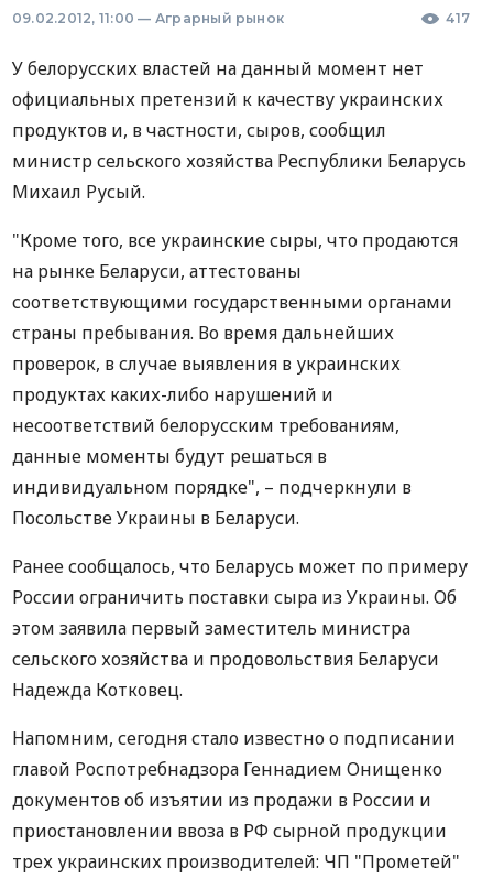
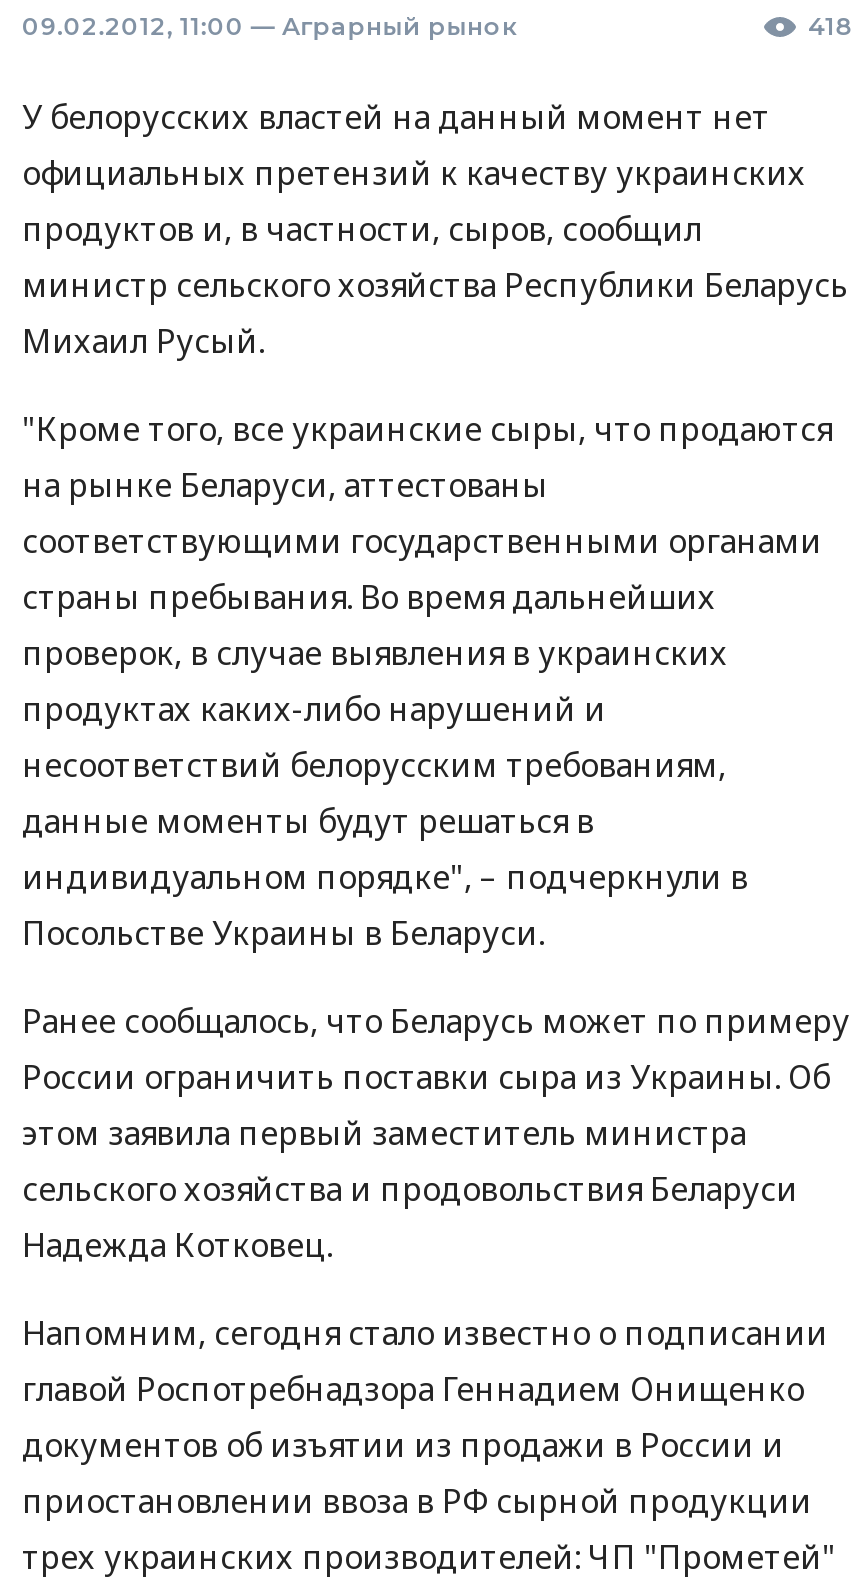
- 417
+ 418
